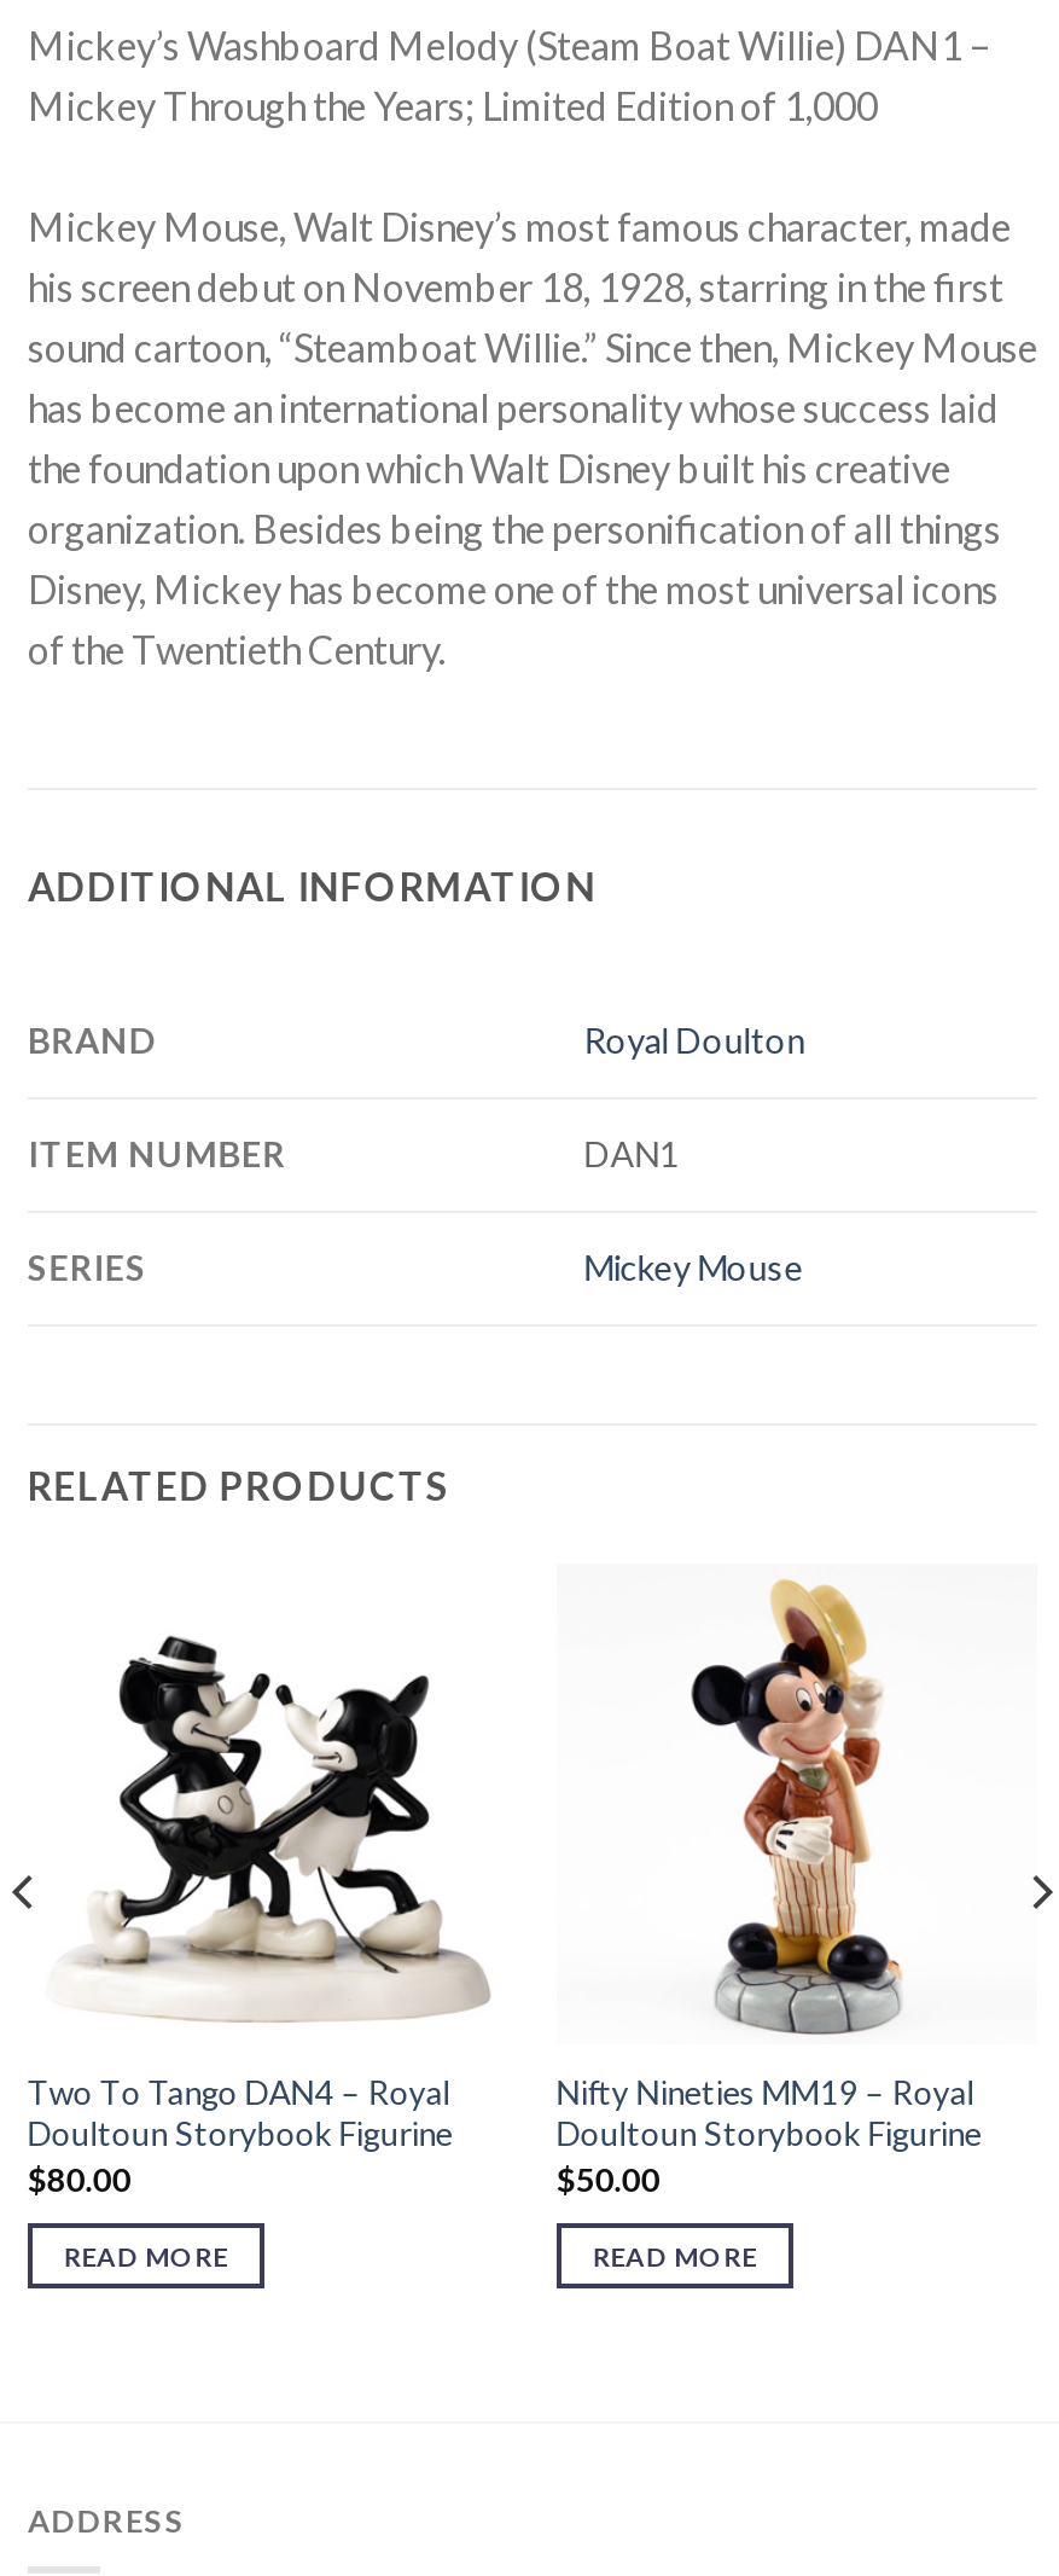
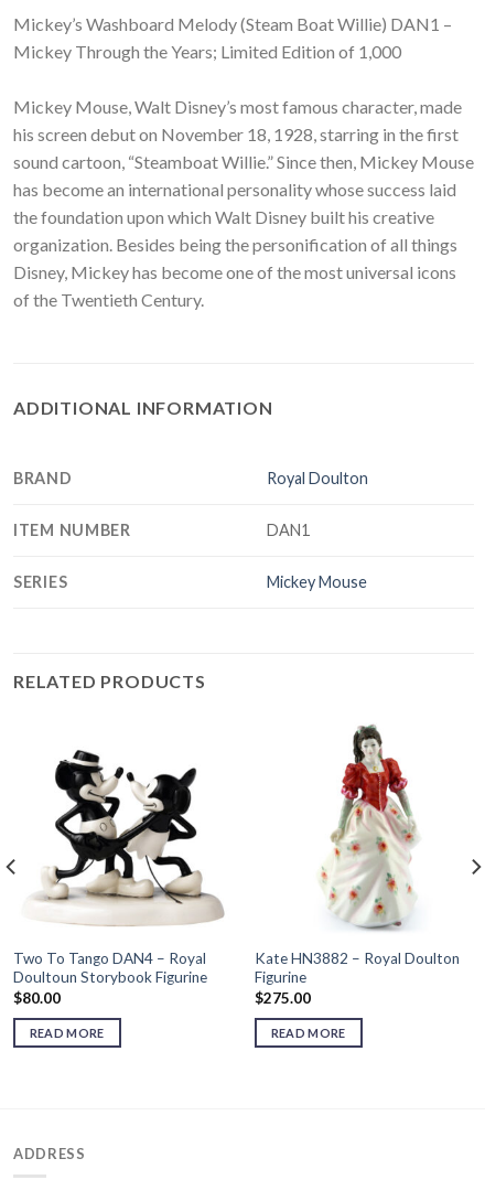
- [image]
- Nifty Nineties MM19 – Royal
- Doultoun Storybook Figurine
- $50.00
+ [image]
+ Kate HN3882 – Royal Doulton
+ Figurine
+ $275.00
